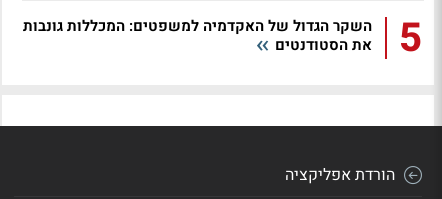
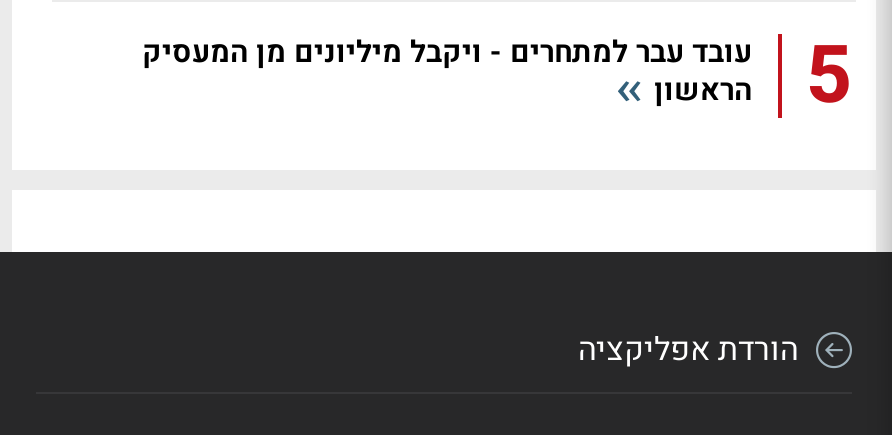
- השקר הגדול של האקדמיה למשפטים: המכללות גונבות
- את הסטודנטים
+ עובד עבר למתחרים - ויקבל מיליונים מן המעסיק
+ הראשון
